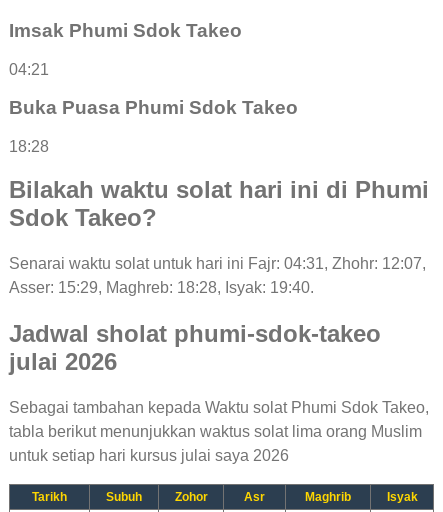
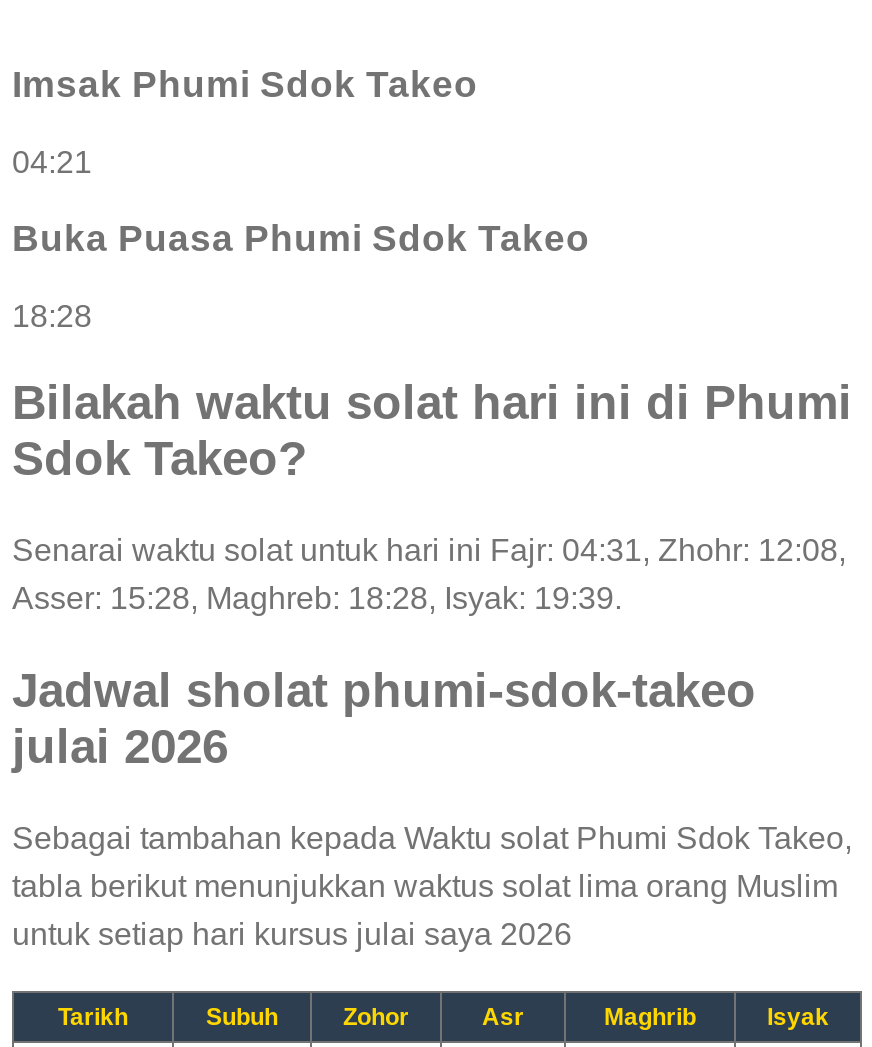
- Senarai waktu solat untuk hari ini Fajr: 04:31, Zhohr: 12:07,
+ Senarai waktu solat untuk hari ini Fajr: 04:31, Zhohr: 12:08,

- Asser: 15:29, Maghreb: 18:28, Isyak: 19:40.
+ Asser: 15:28, Maghreb: 18:28, Isyak: 19:39.
